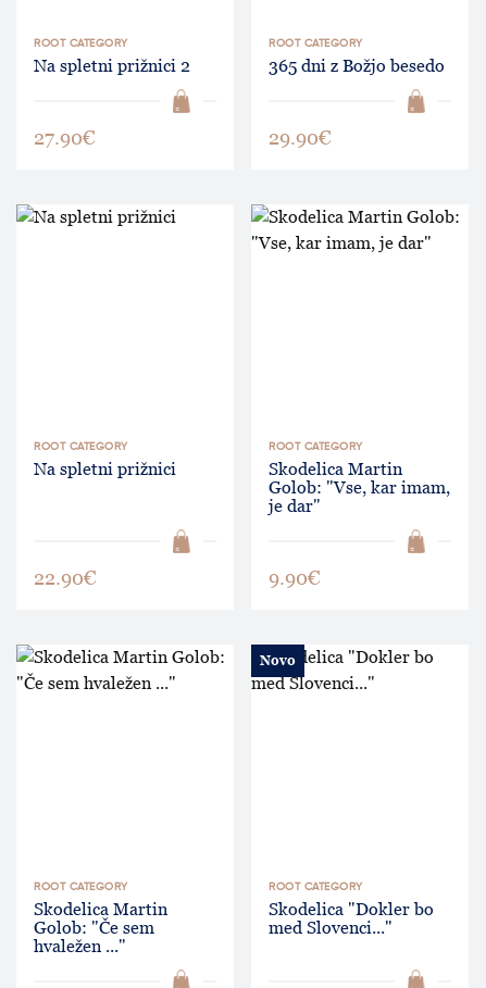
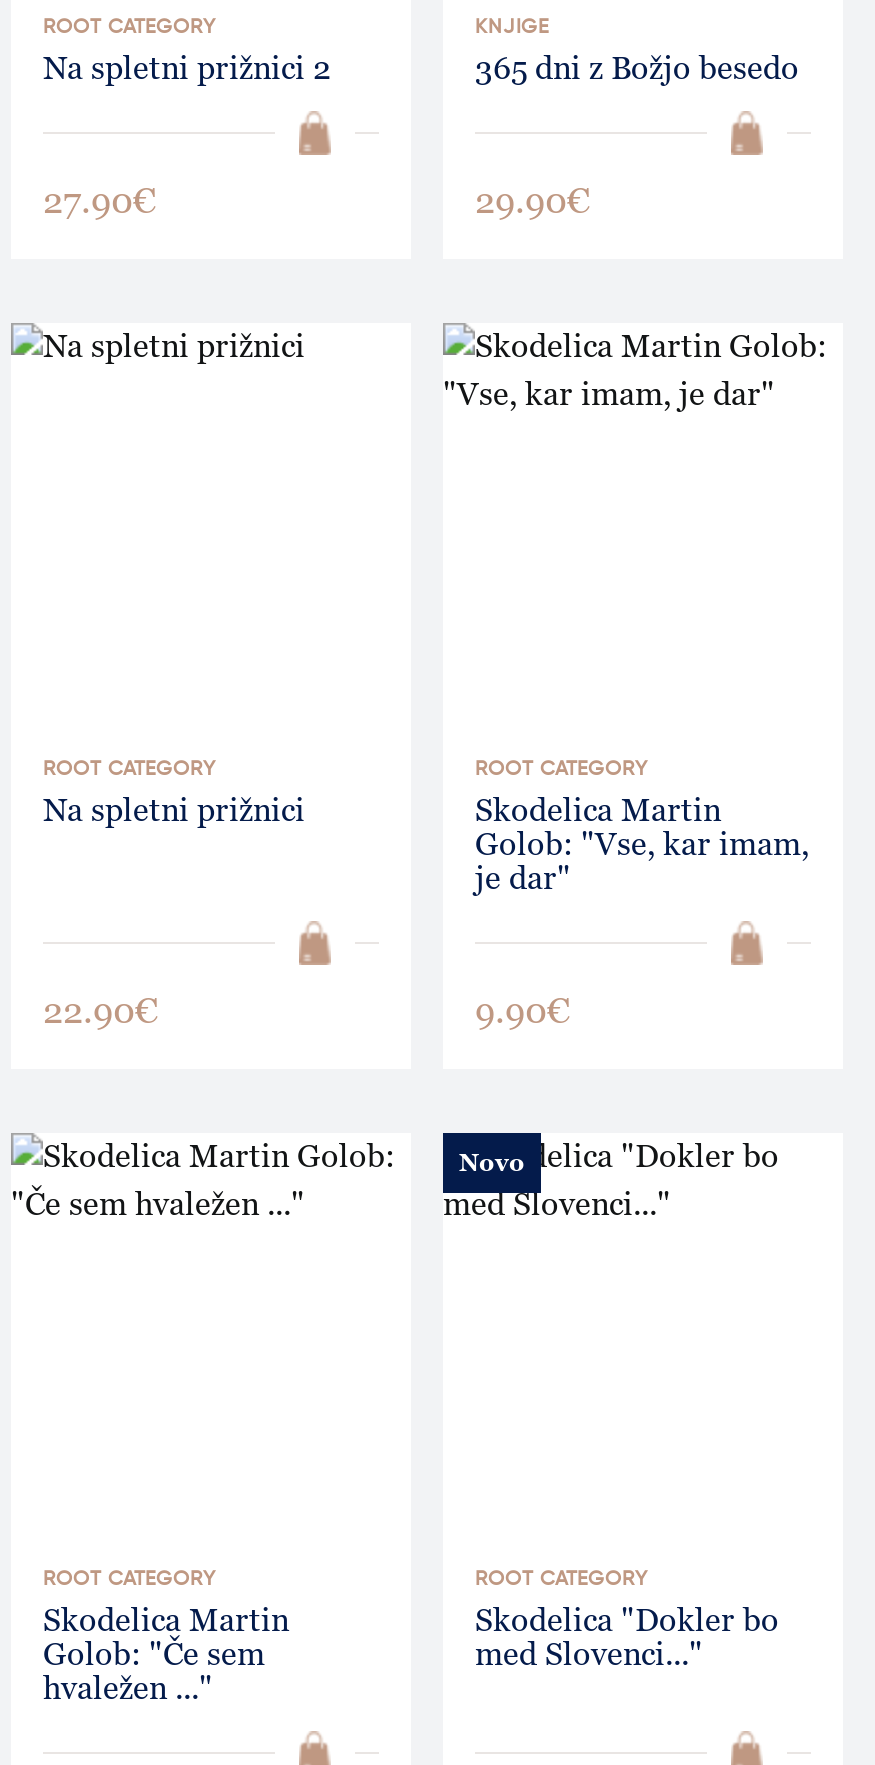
- ROOT CATEGORY
+ KNJIGE
